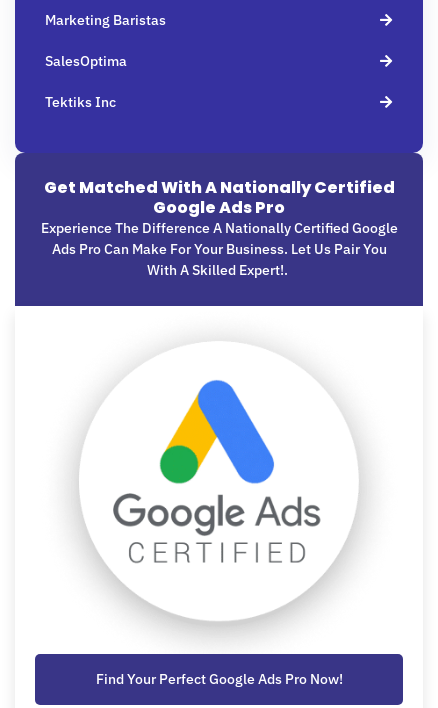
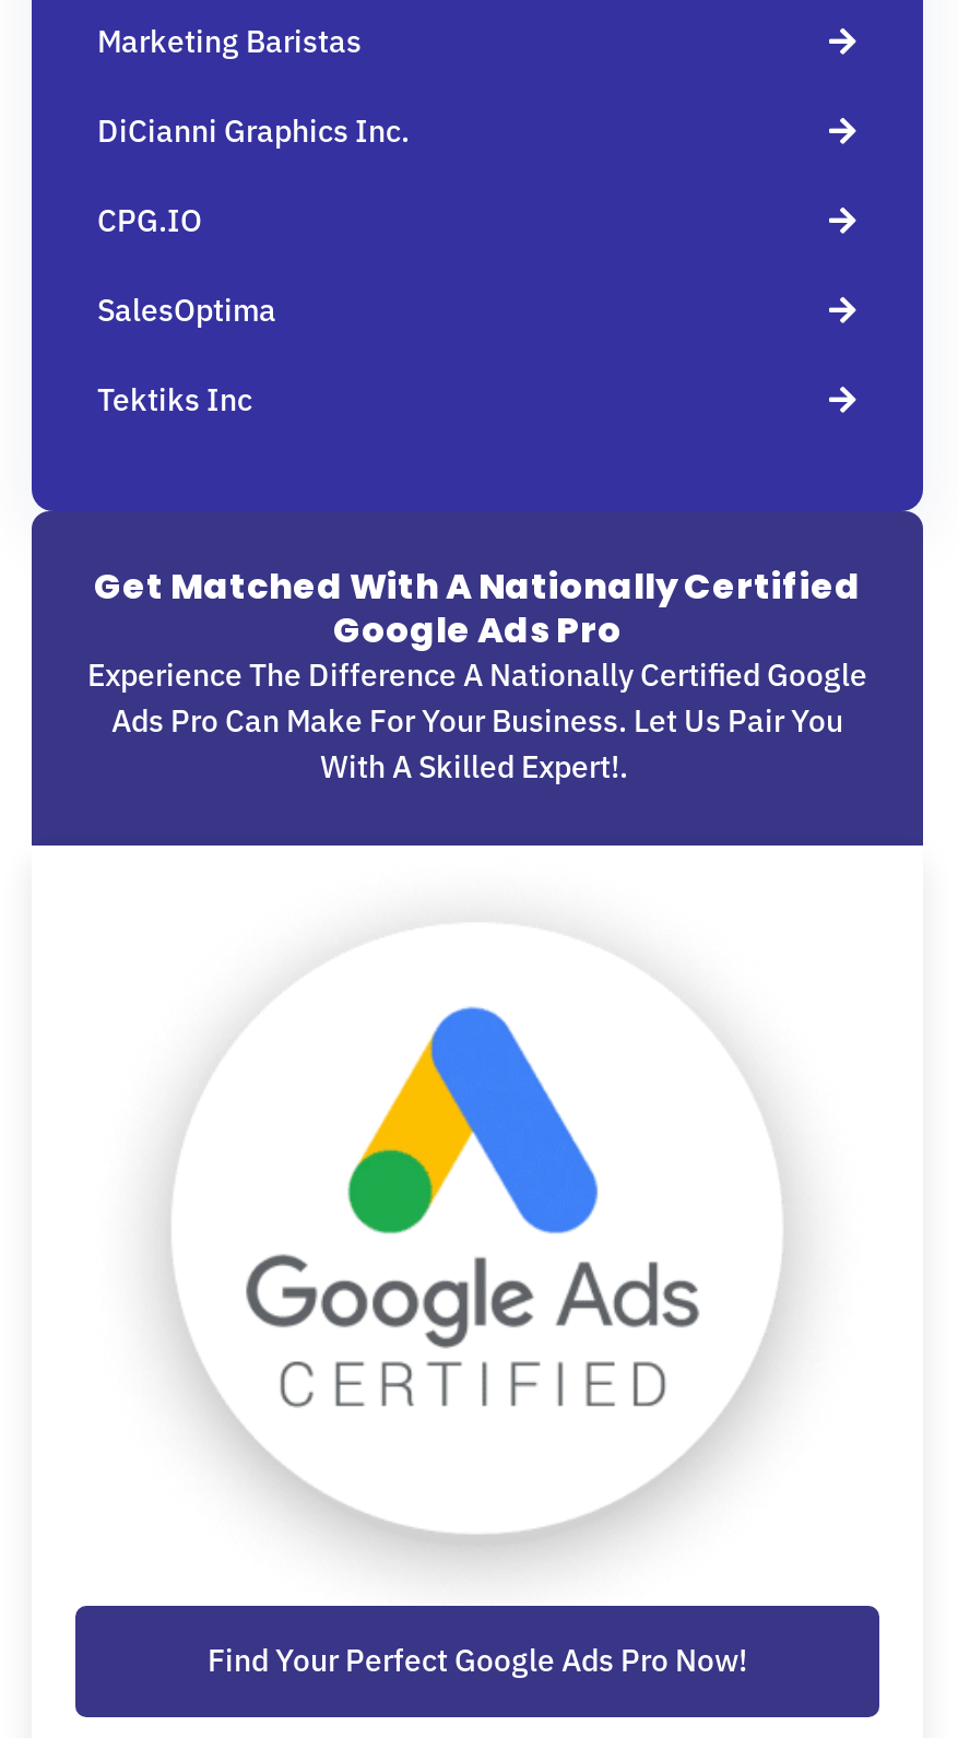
+ DiCianni Graphics Inc.
+ CPG.IO
